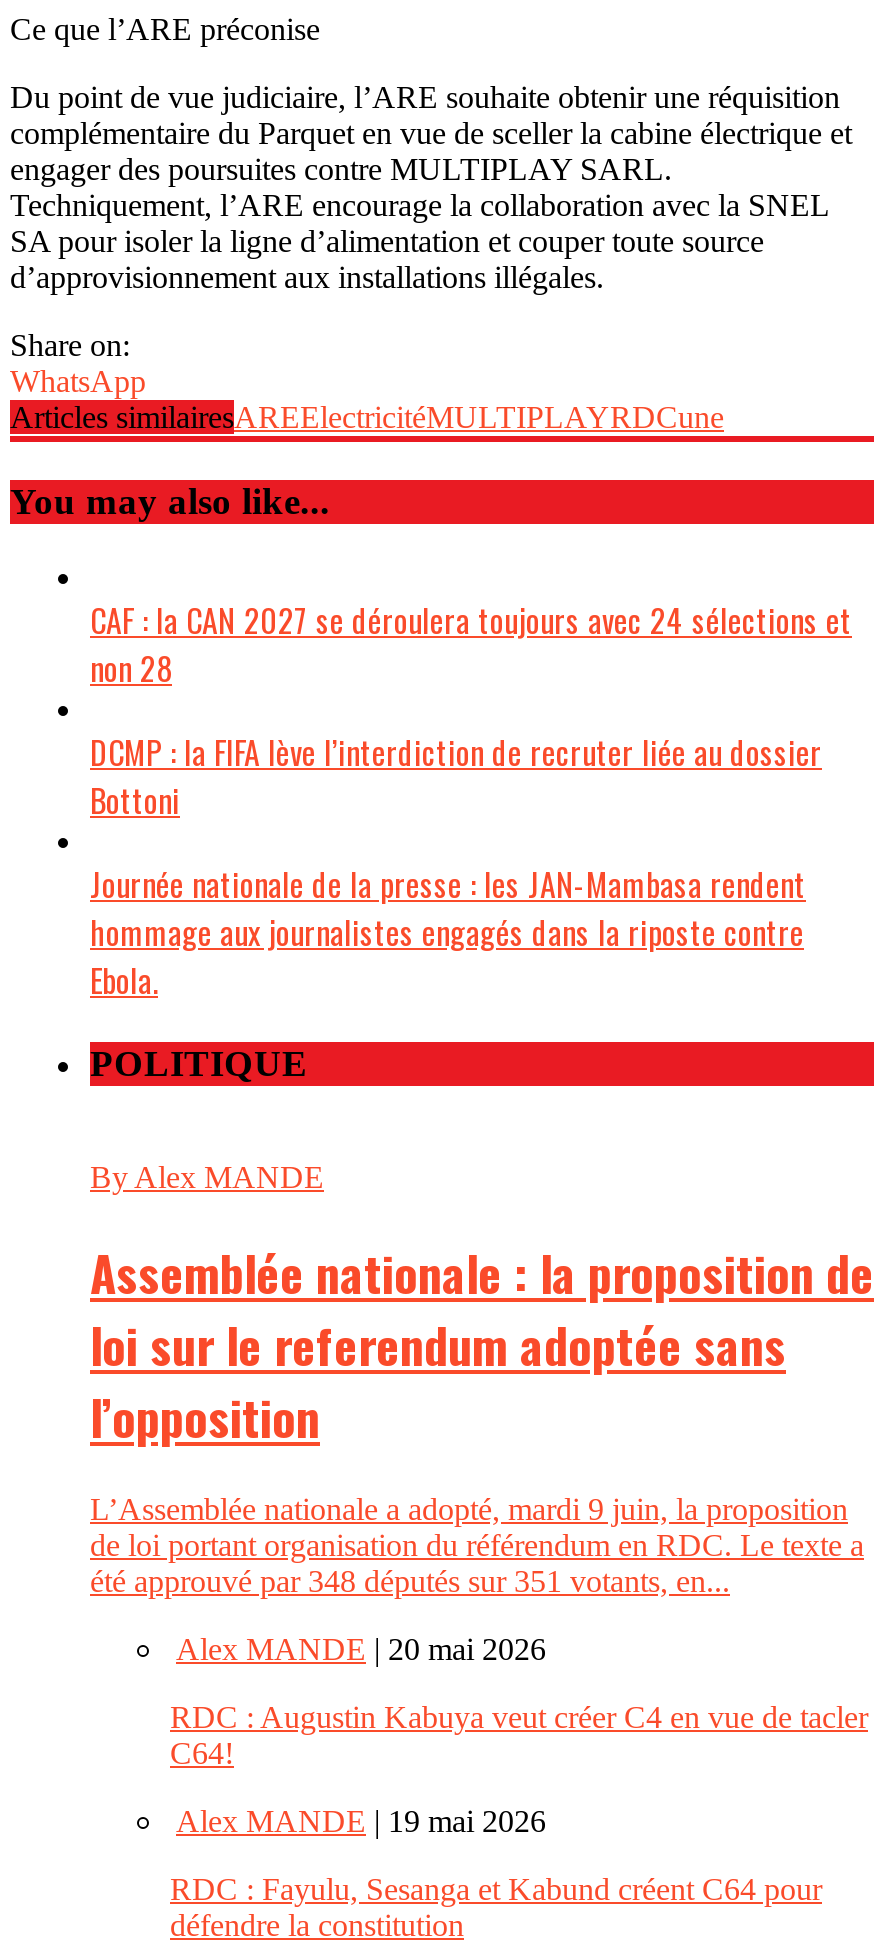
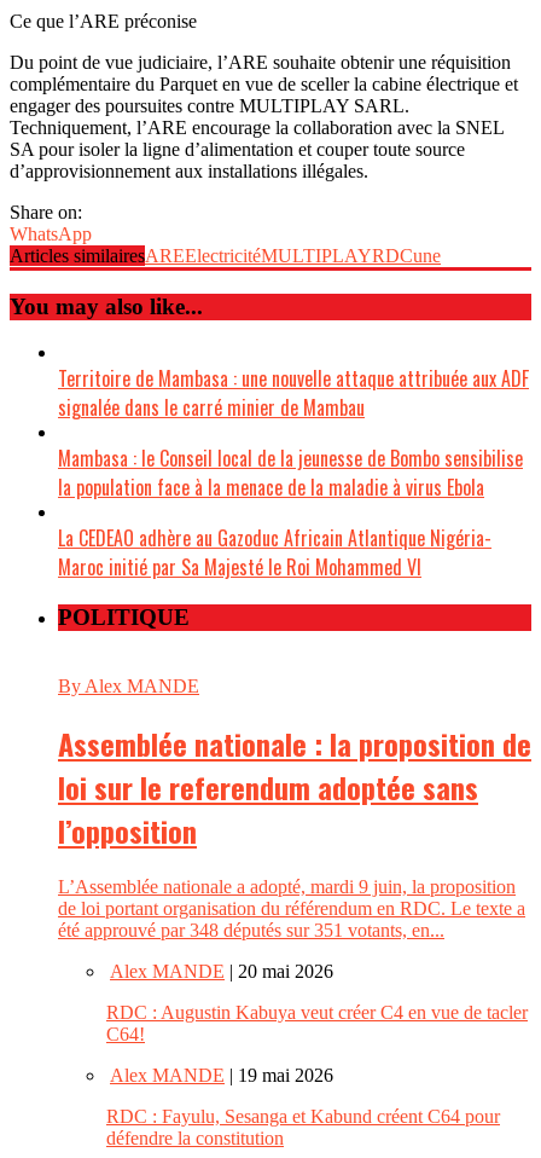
- CAF : la CAN 2027 se déroulera toujours avec 24 sélections et
- non 28
+ Territoire de Mambasa : une nouvelle attaque attribuée aux ADF
+ signalée dans le carré minier de Mambau

- DCMP : la FIFA lève l’interdiction de recruter liée au dossier
- Bottoni
+ Mambasa : le Conseil local de la jeunesse de Bombo sensibilise
+ la population face à la menace de la maladie à virus Ebola

- Journée nationale de la presse : les JAN-Mambasa rendent
- hommage aux journalistes engagés dans la riposte contre
- Ebola.
+ La CEDEAO adhère au Gazoduc Africain Atlantique Nigéria-
+ Maroc initié par Sa Majesté le Roi Mohammed VI
